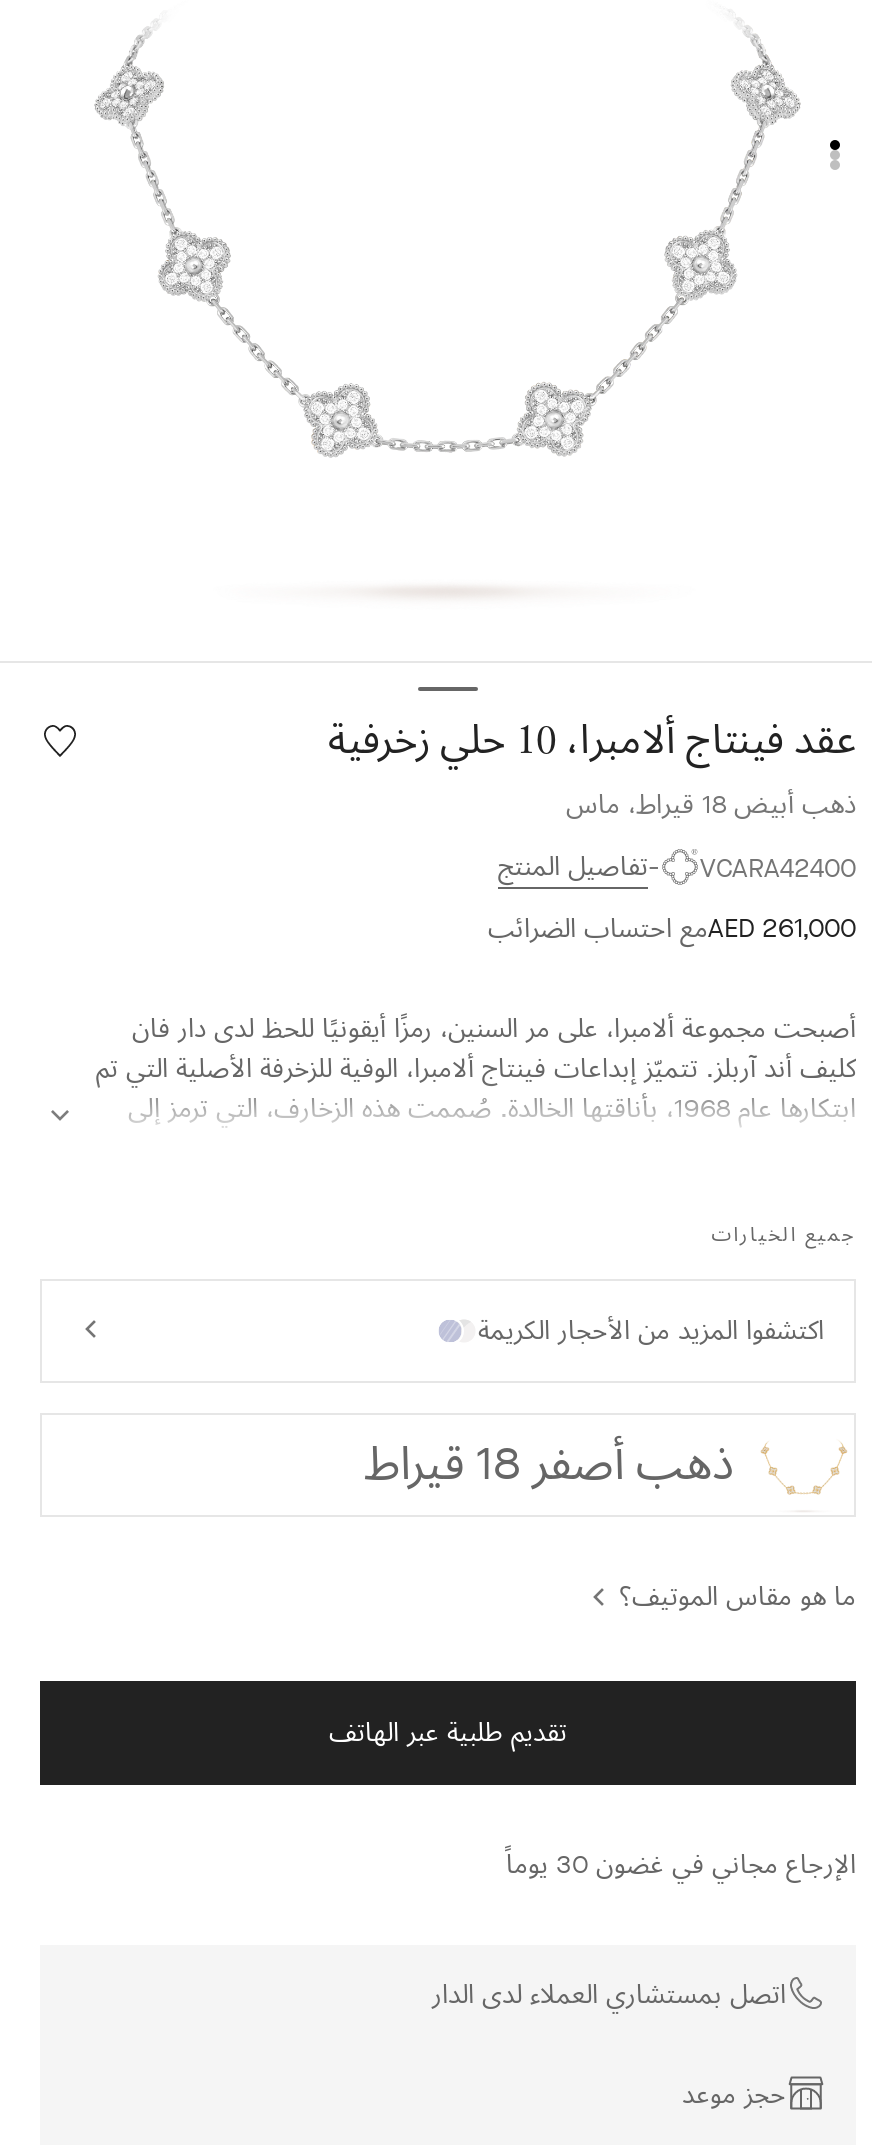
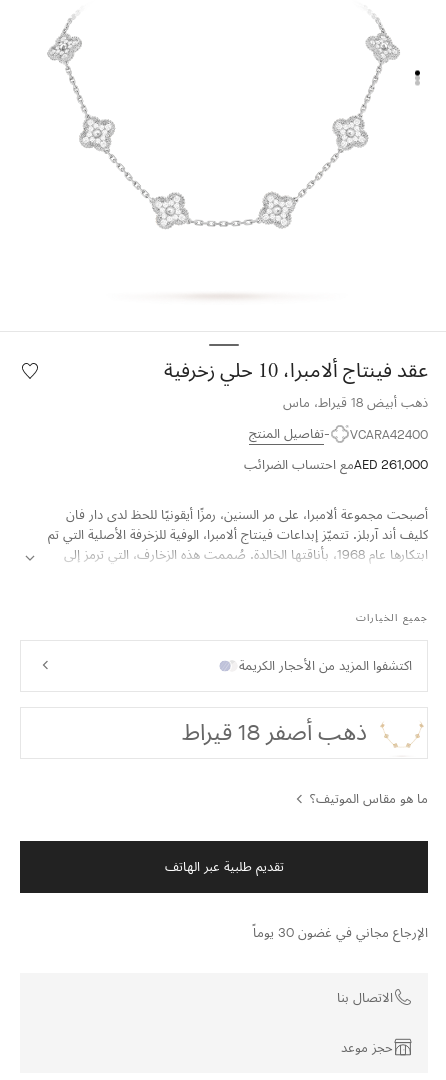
- اتصل بمستشاري العملاء لدى الدار
+ الاتصال بنا
